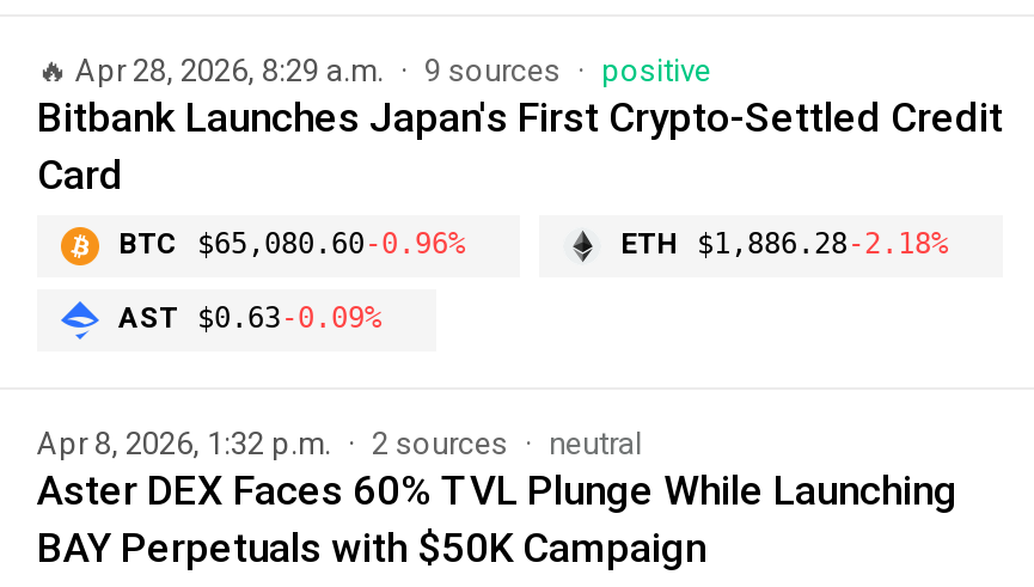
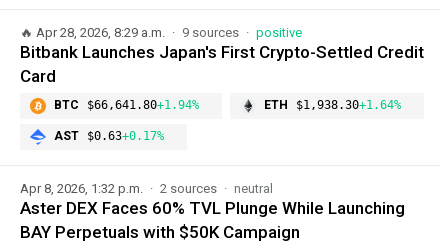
- BTC $65,080.60 -0.96%
+ BTC $66,641.80 +1.94%

- ETH $1,886.28 -2.18%
+ ETH $1,938.30 +1.64%

- AST $0.63 -0.09%
+ AST $0.63 +0.17%
